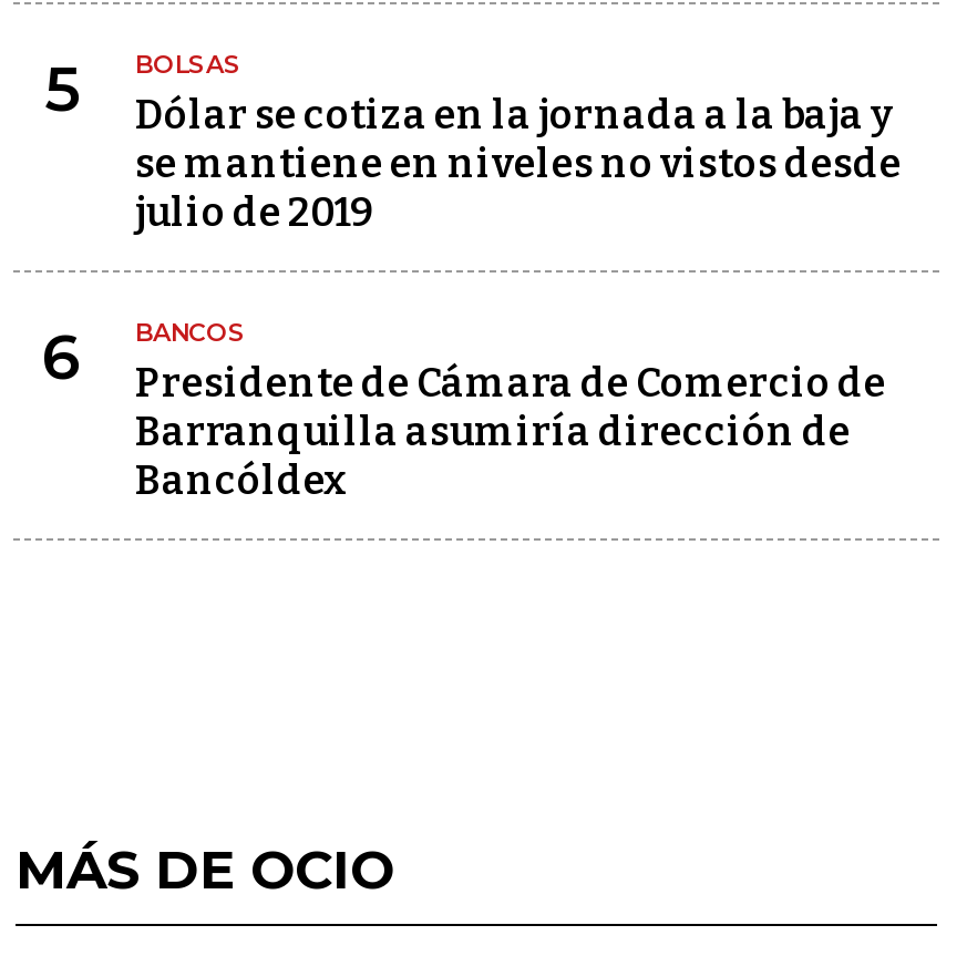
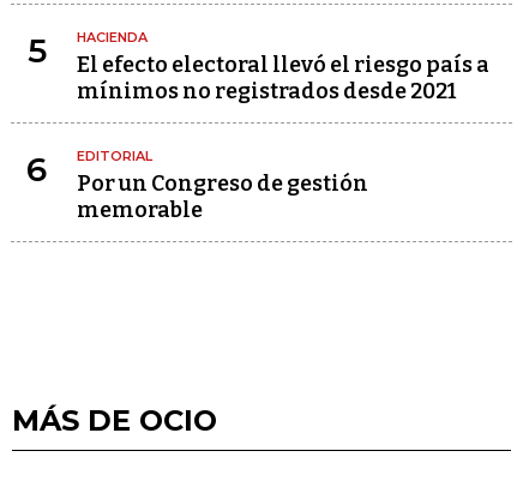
- BOLSAS
- Dólar se cotiza en la jornada a la baja y
- se mantiene en niveles no vistos desde
- julio de 2019
+ HACIENDA
+ El efecto electoral llevó el riesgo país a
+ mínimos no registrados desde 2021

- BANCOS
- Presidente de Cámara de Comercio de
- Barranquilla asumiría dirección de
- Bancóldex
+ EDITORIAL
+ Por un Congreso de gestión
+ memorable
